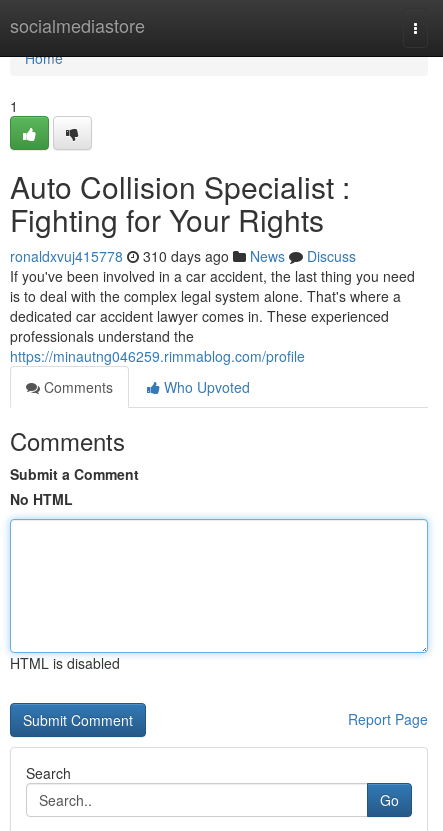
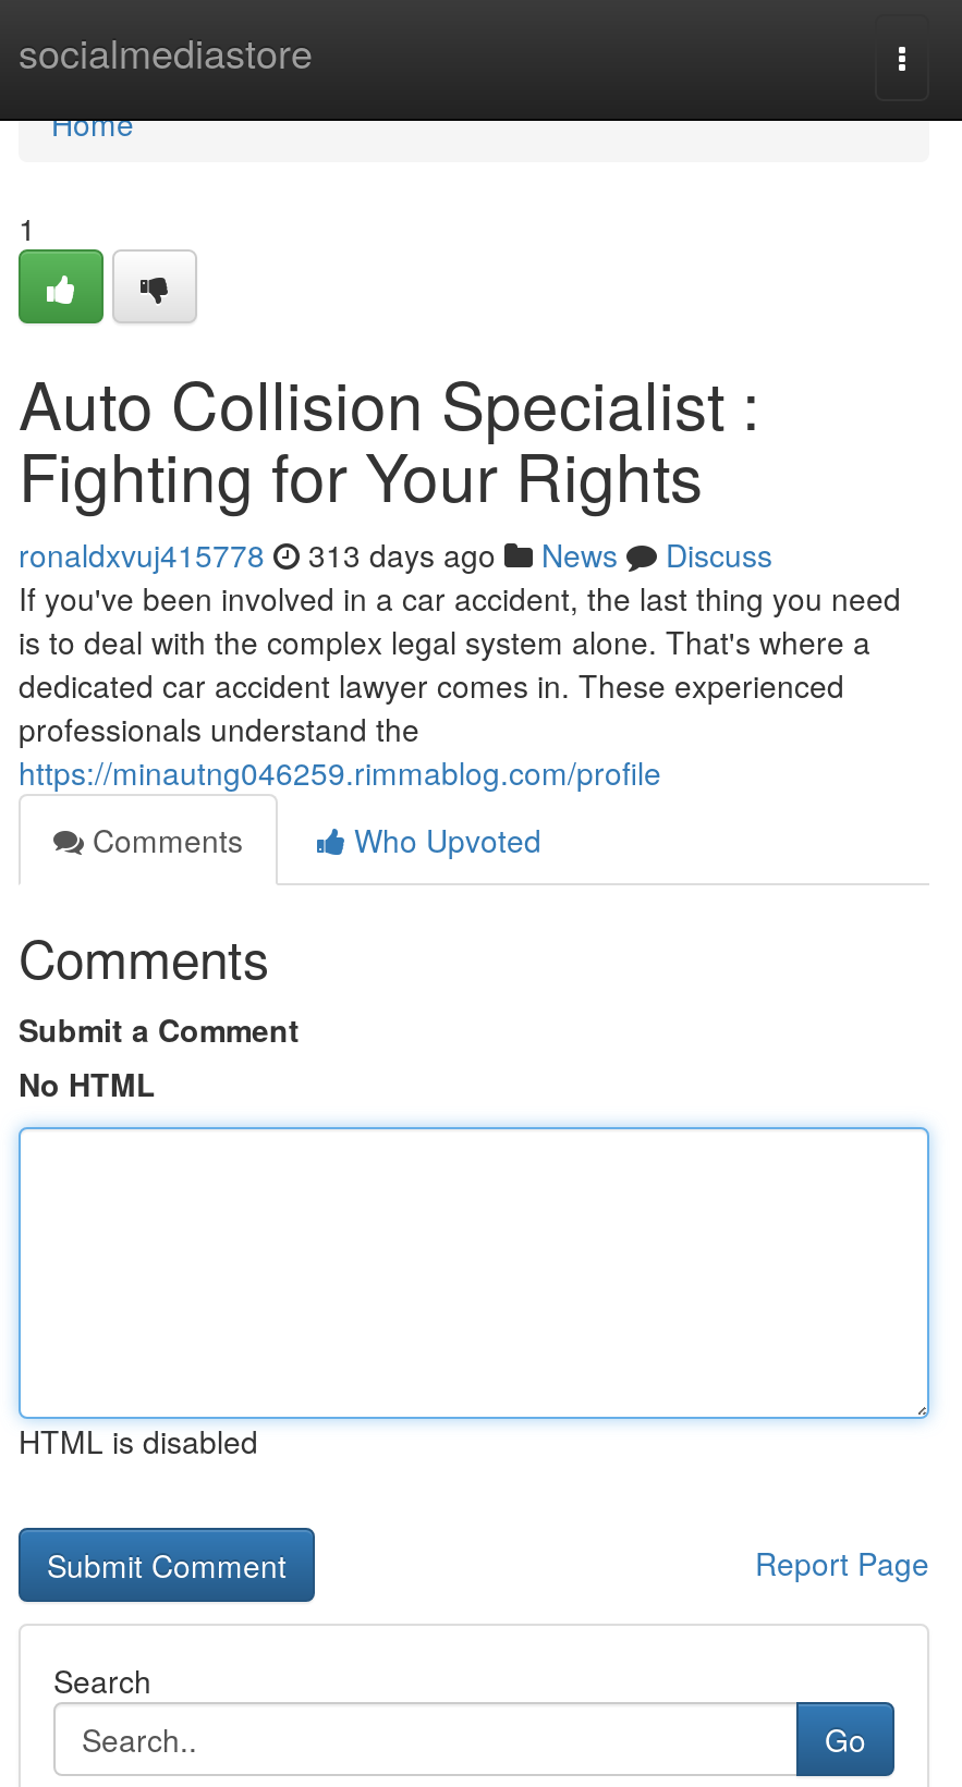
- ronaldxvuj415778 310 days ago News Discuss
+ ronaldxvuj415778 313 days ago News Discuss
